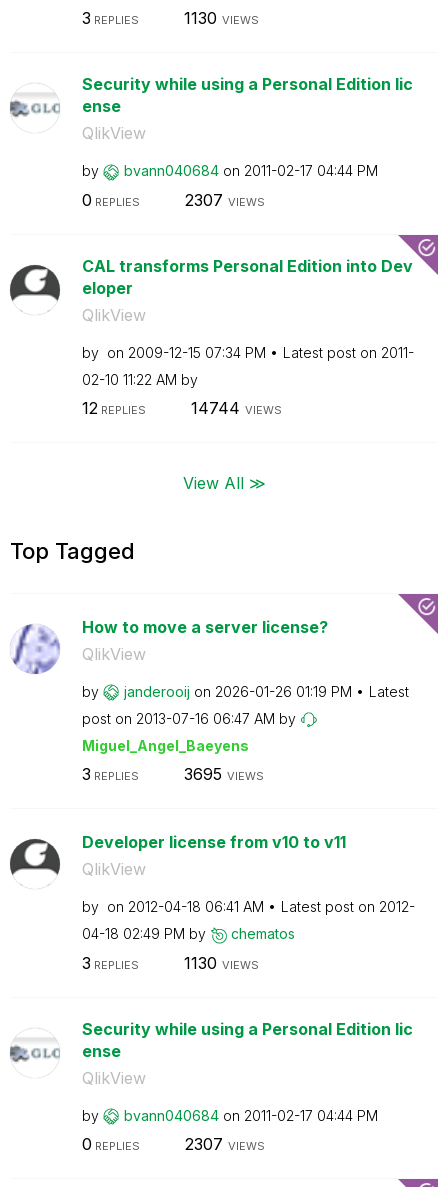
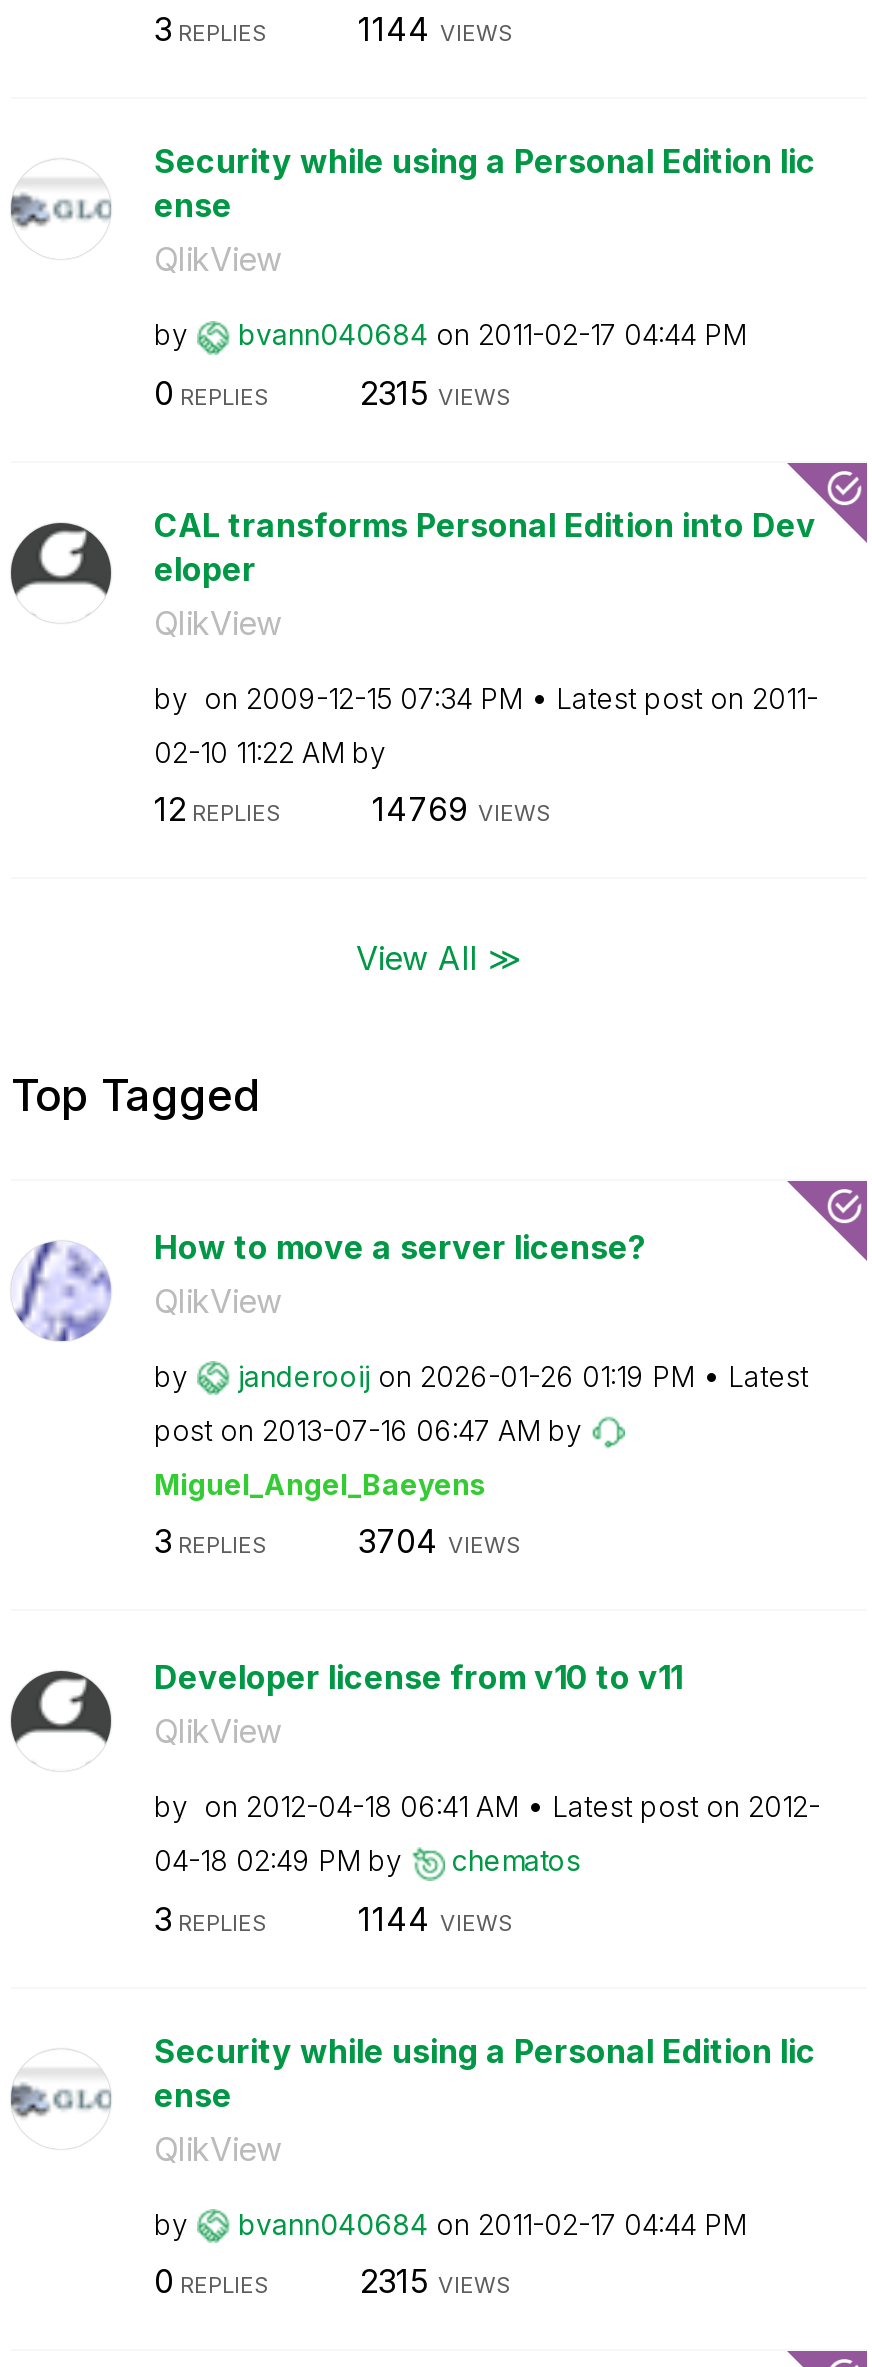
- 1130 VIEWS
+ 1144 VIEWS

- 2307 VIEWS
+ 2315 VIEWS

- 14744 VIEWS
+ 14769 VIEWS

- 3695 VIEWS
+ 3704 VIEWS

- 1130 VIEWS
+ 1144 VIEWS

- 2307 VIEWS
+ 2315 VIEWS
